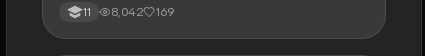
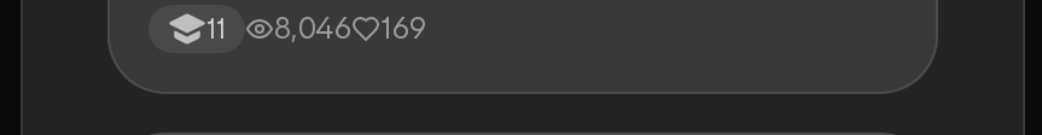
- 11 8,042 169
+ 11 8,046 169
